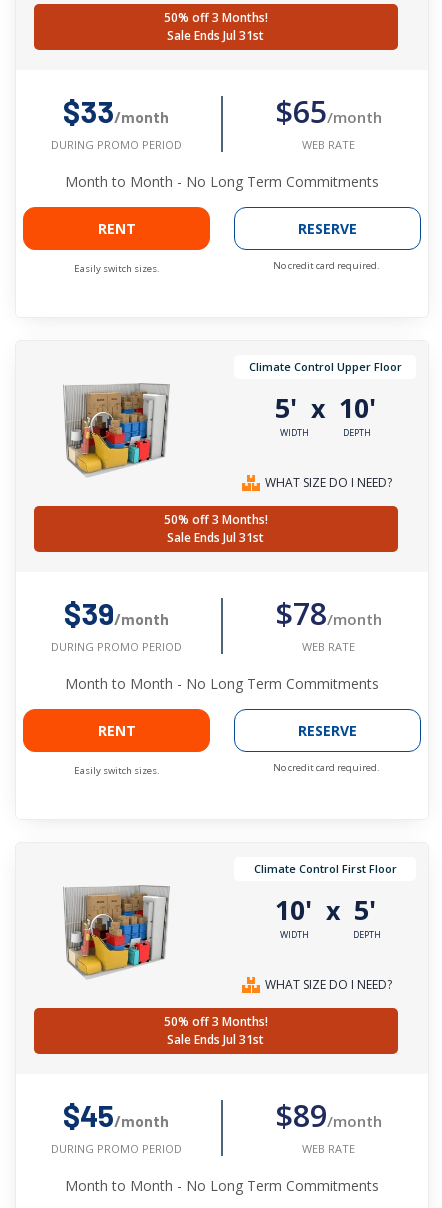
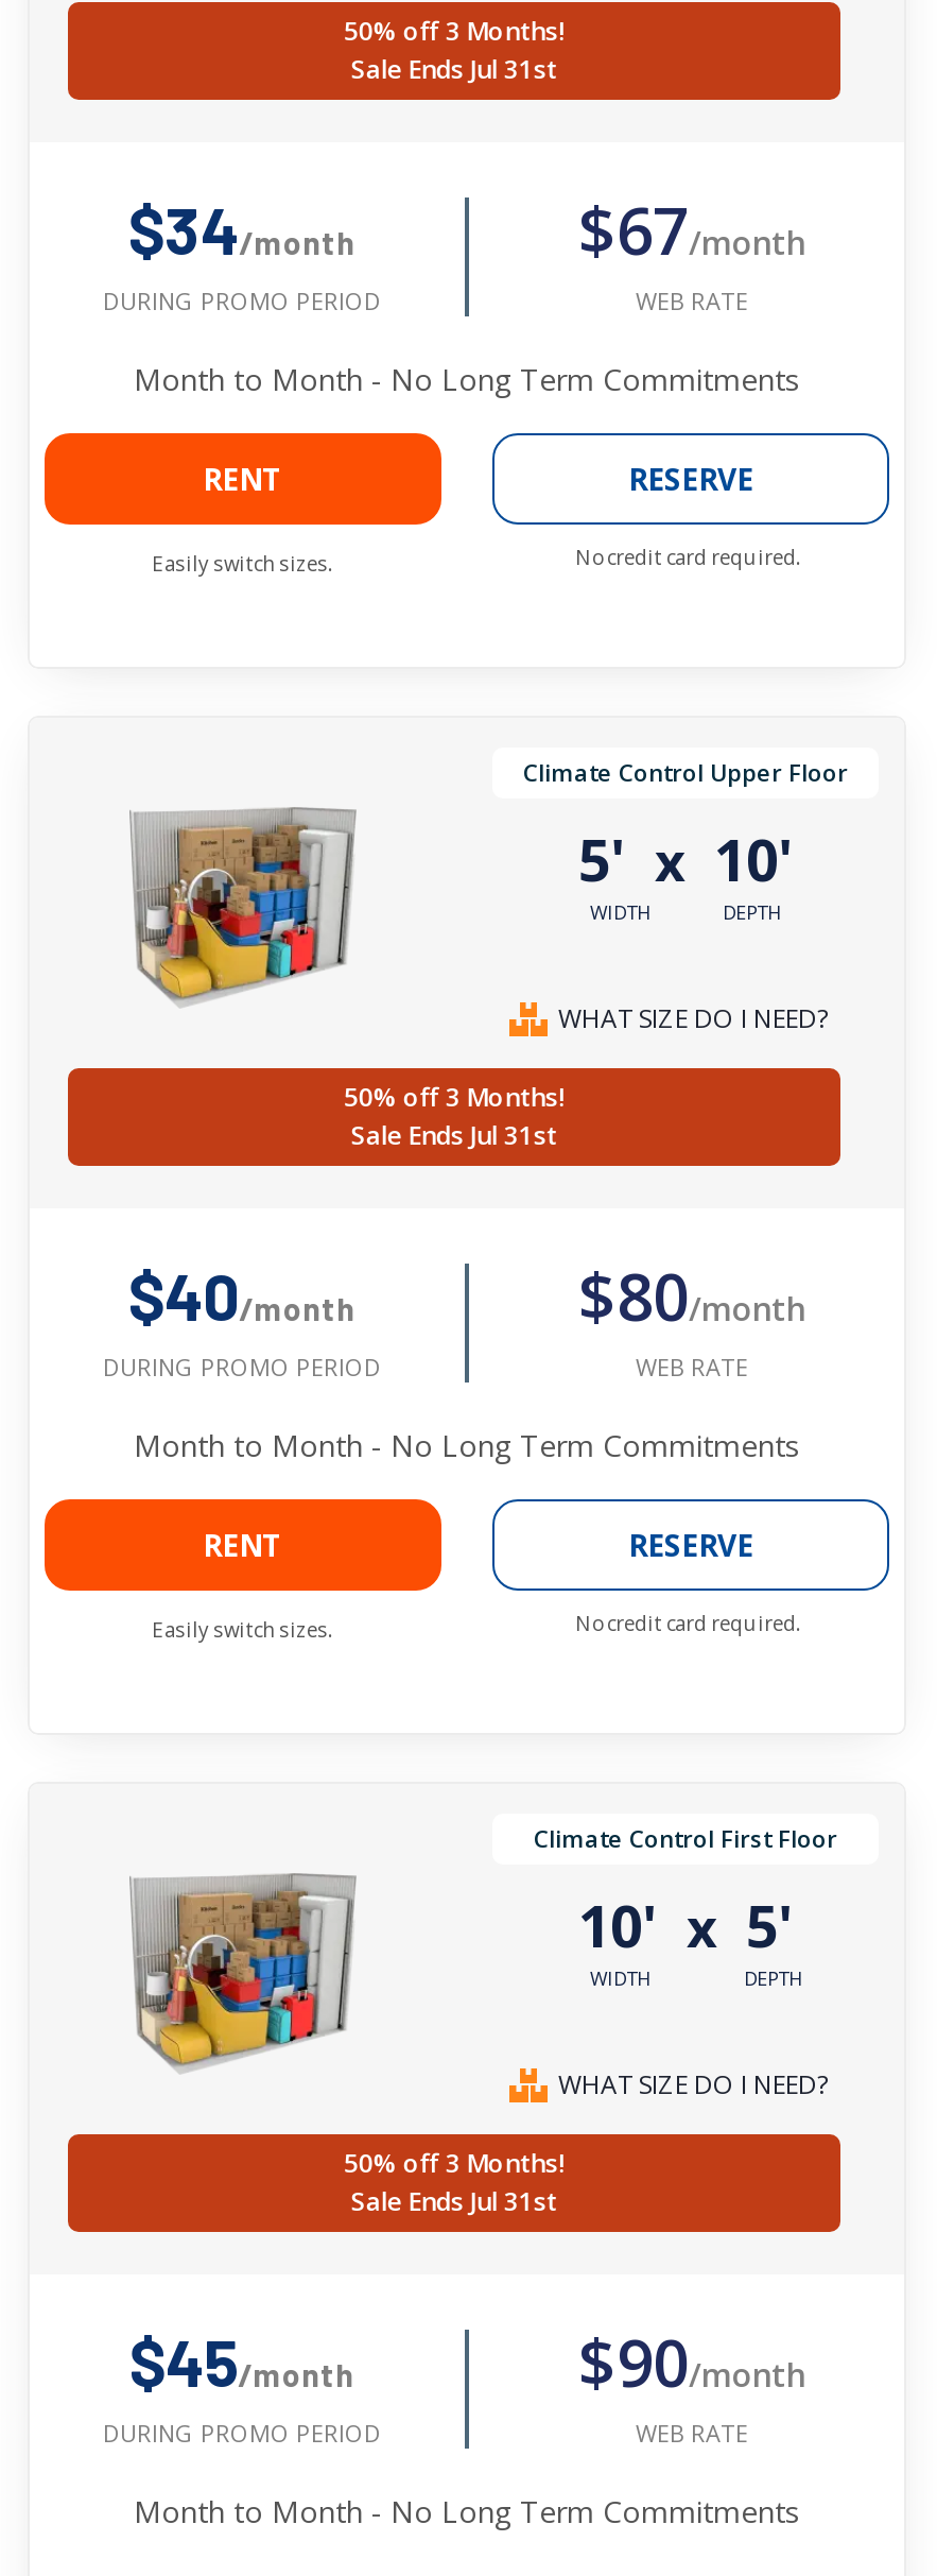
- $33/month
+ $34/month

- $65/month
+ $67/month

- $39/month
+ $40/month

- $78/month
+ $80/month

- $89/month
+ $90/month
